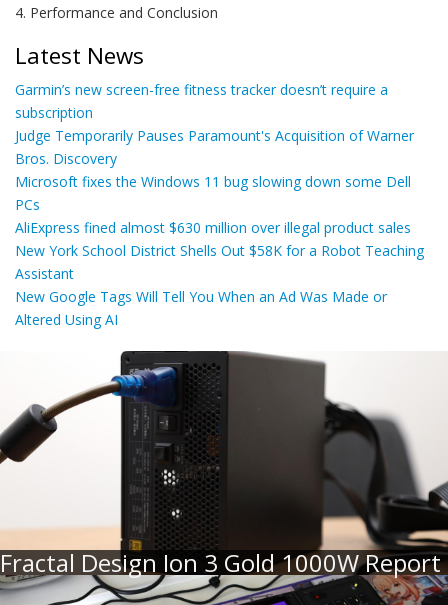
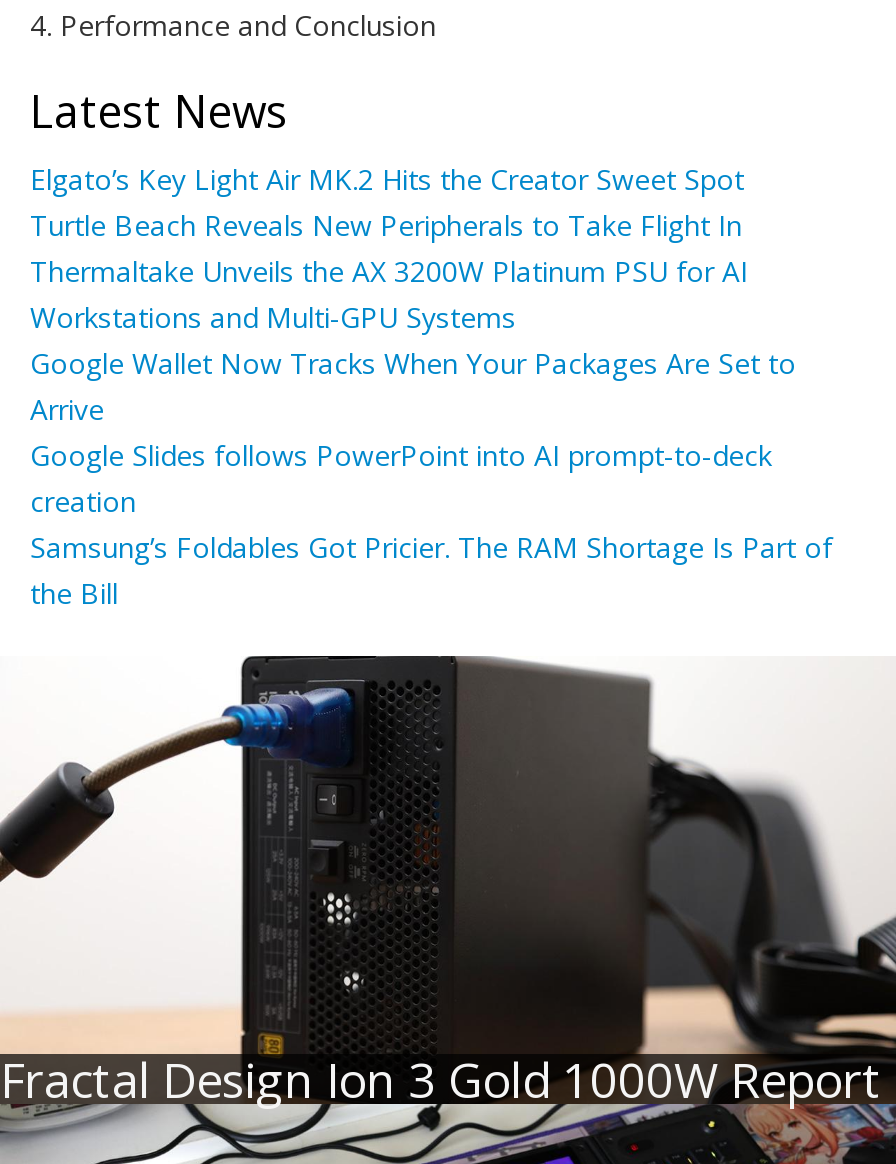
- Garmin’s new screen-free fitness tracker doesn’t require a
- subscription
- Judge Temporarily Pauses Paramount's Acquisition of Warner
- Bros. Discovery
- Microsoft fixes the Windows 11 bug slowing down some Dell
- PCs
- AliExpress fined almost $630 million over illegal product sales
- New York School District Shells Out $58K for a Robot Teaching
- Assistant
- New Google Tags Will Tell You When an Ad Was Made or
- Altered Using AI
+ Elgato’s Key Light Air MK.2 Hits the Creator Sweet Spot
+ Turtle Beach Reveals New Peripherals to Take Flight In
+ Thermaltake Unveils the AX 3200W Platinum PSU for AI
+ Workstations and Multi-GPU Systems
+ Google Wallet Now Tracks When Your Packages Are Set to
+ Arrive
+ Google Slides follows PowerPoint into AI prompt-to-deck
+ creation
+ Samsung’s Foldables Got Pricier. The RAM Shortage Is Part of
+ the Bill
